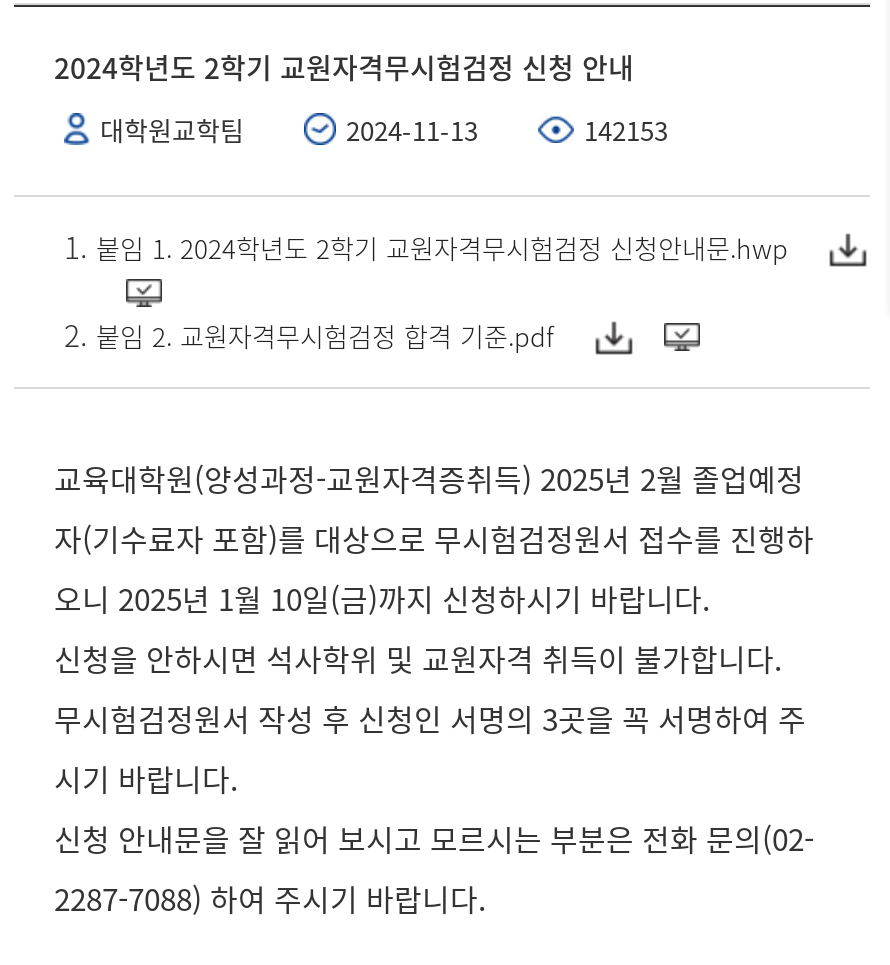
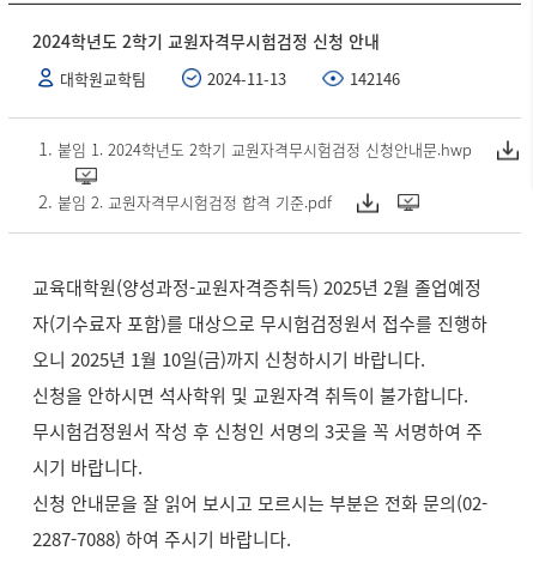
- 142153
+ 142146
